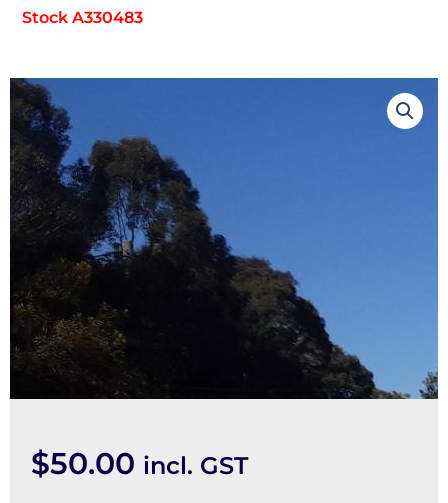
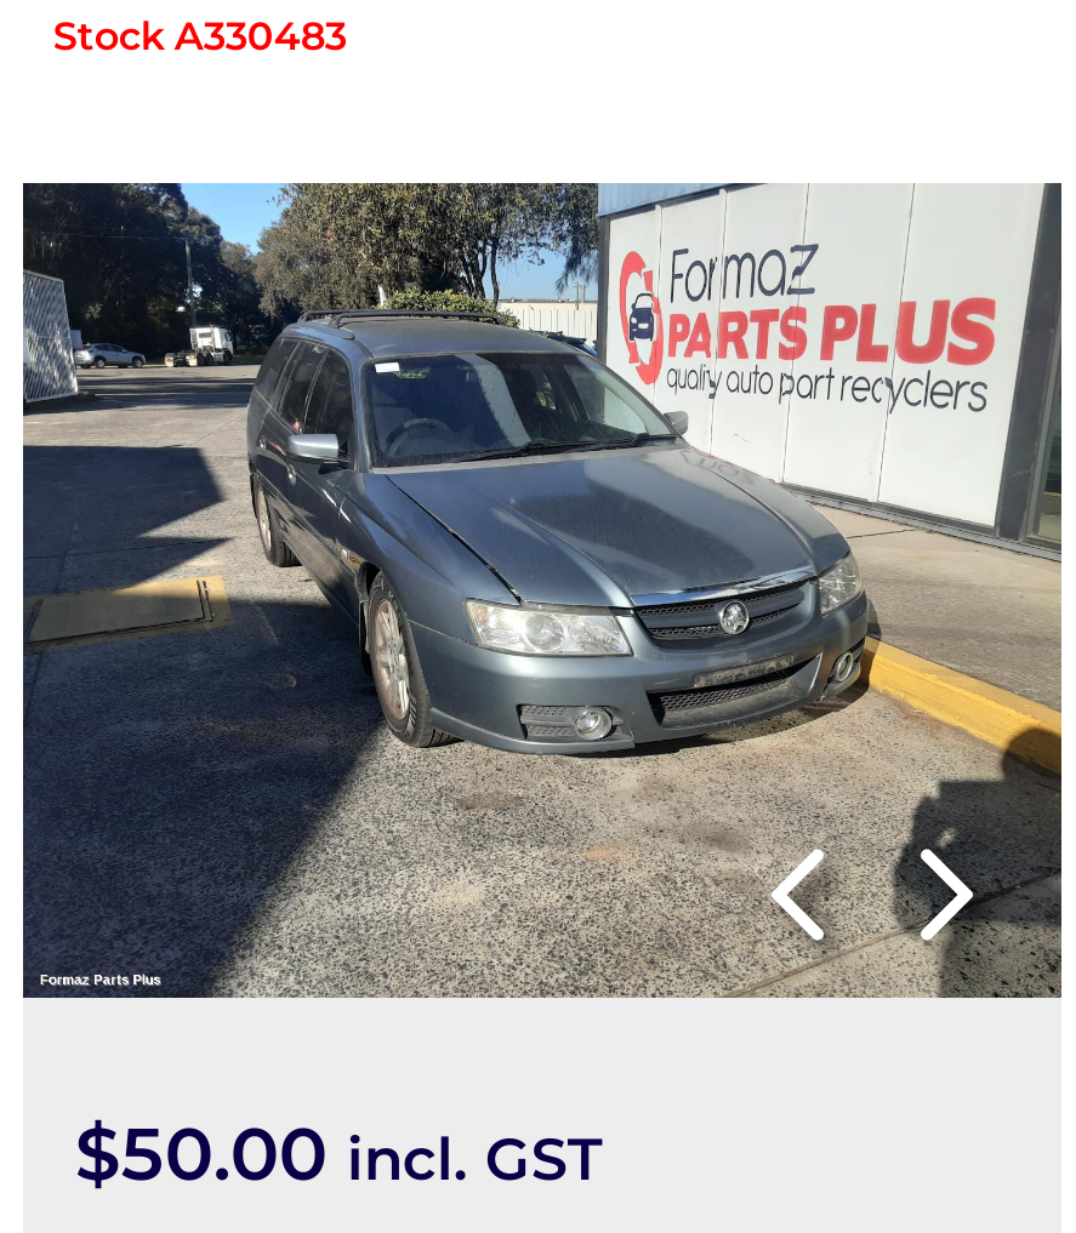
- [image]
+ [image]
